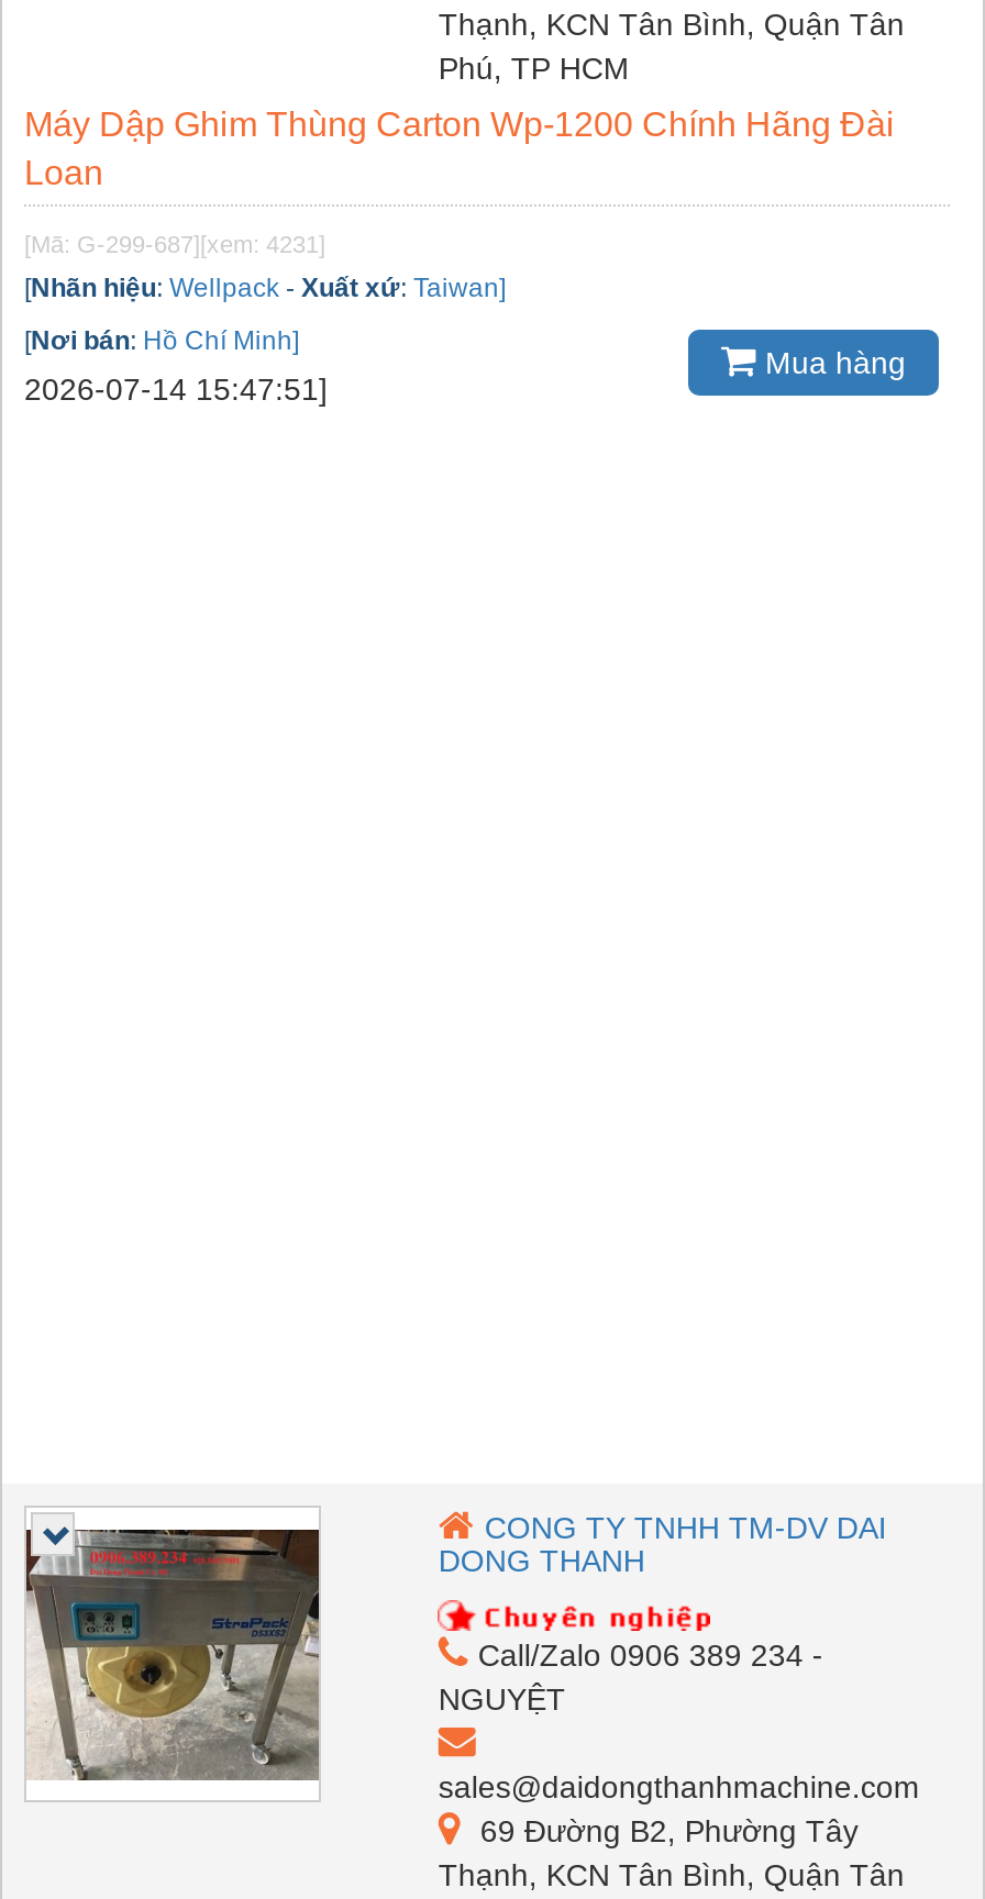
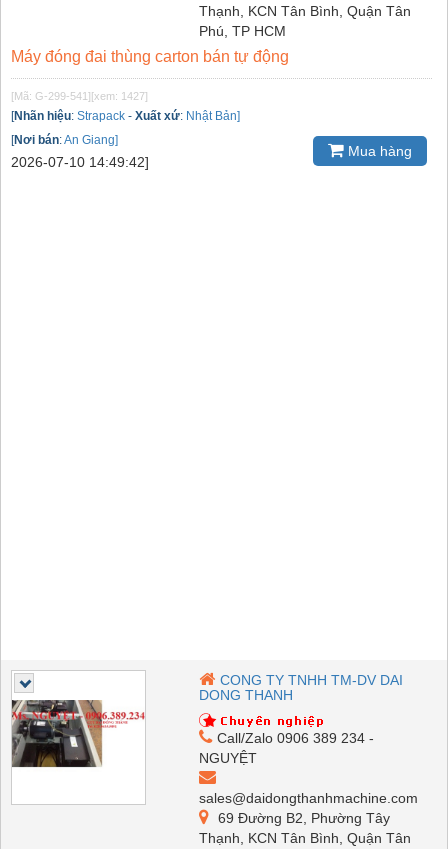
- Máy Dập Ghim Thùng Carton Wp-1200 Chính Hãng Đài
- Loan
+ Máy đóng đai thùng carton bán tự động

- [Mã: G-299-687][xem: 4231]
+ [Mã: G-299-541][xem: 1427]

- [Nhãn hiệu: Wellpack - Xuất xứ: Taiwan]
+ [Nhãn hiệu: Strapack - Xuất xứ: Nhật Bản]

- [Nơi bán: Hồ Chí Minh]
- 2026-07-14 15:47:51]
+ [Nơi bán: An Giang]
+ 2026-07-10 14:49:42]

- [image]
+ [image]
